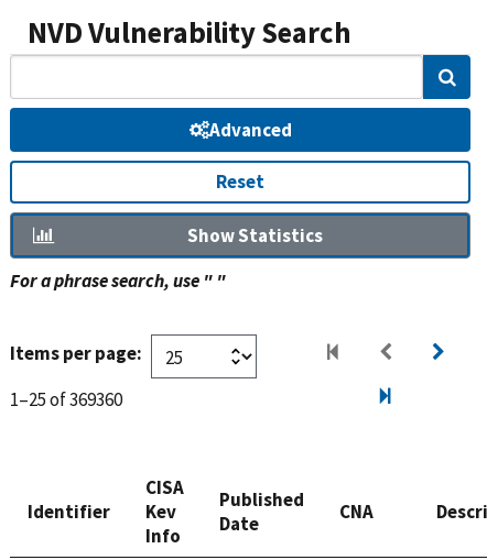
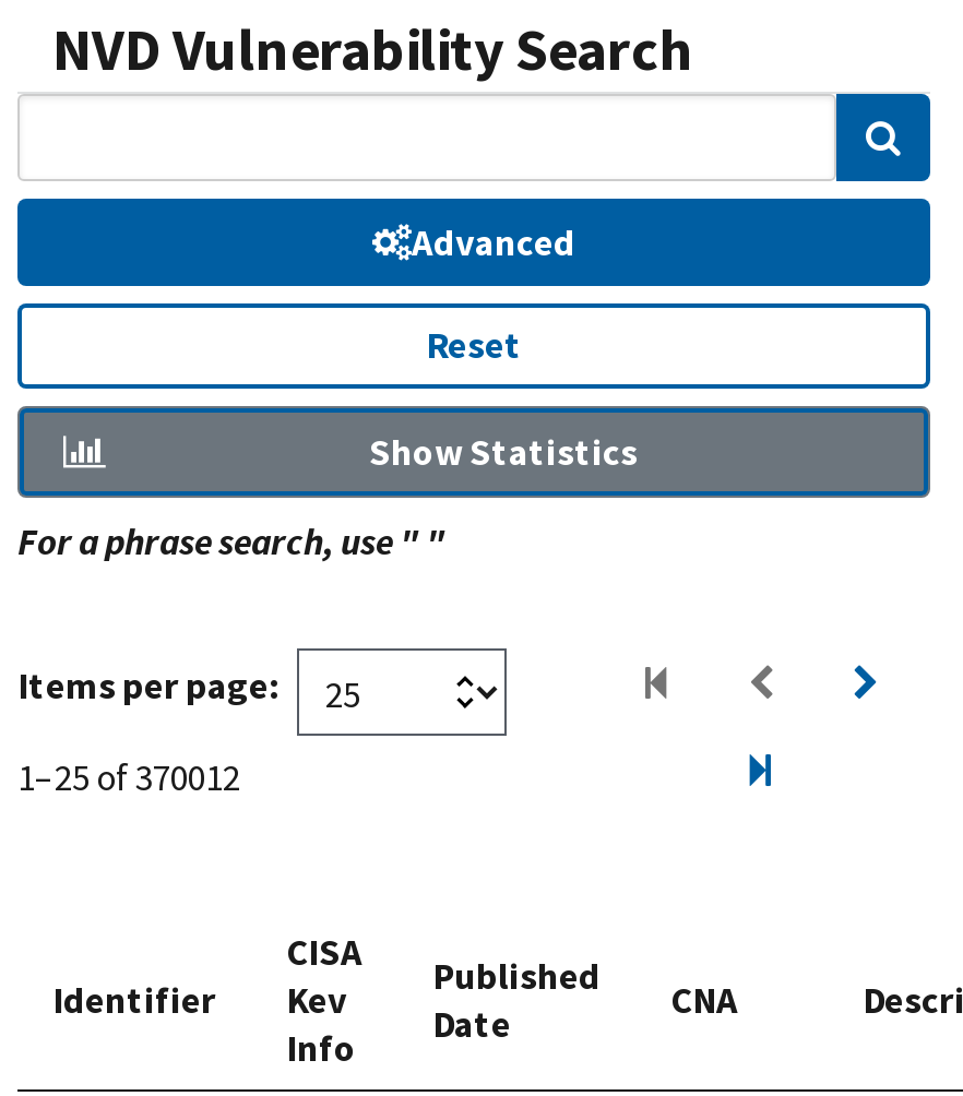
- 1–25 of 369360
+ 1–25 of 370012
